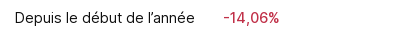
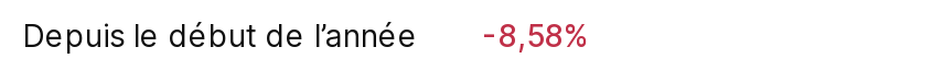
- Depuis le début de l’année -14,06%
+ Depuis le début de l’année -8,58%
